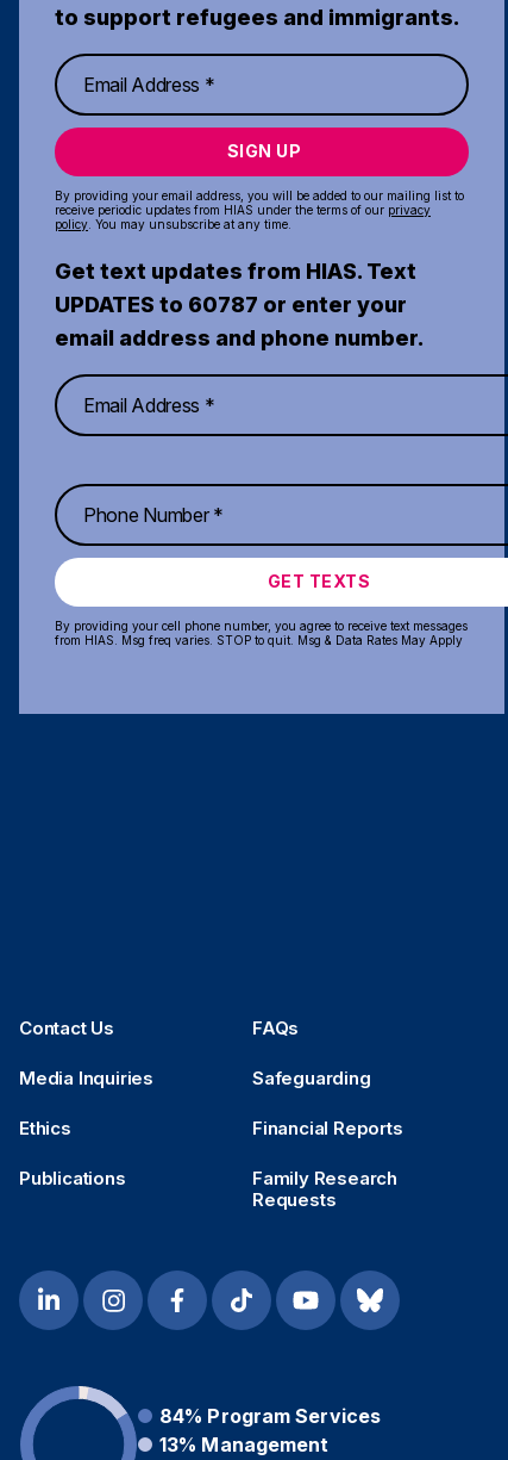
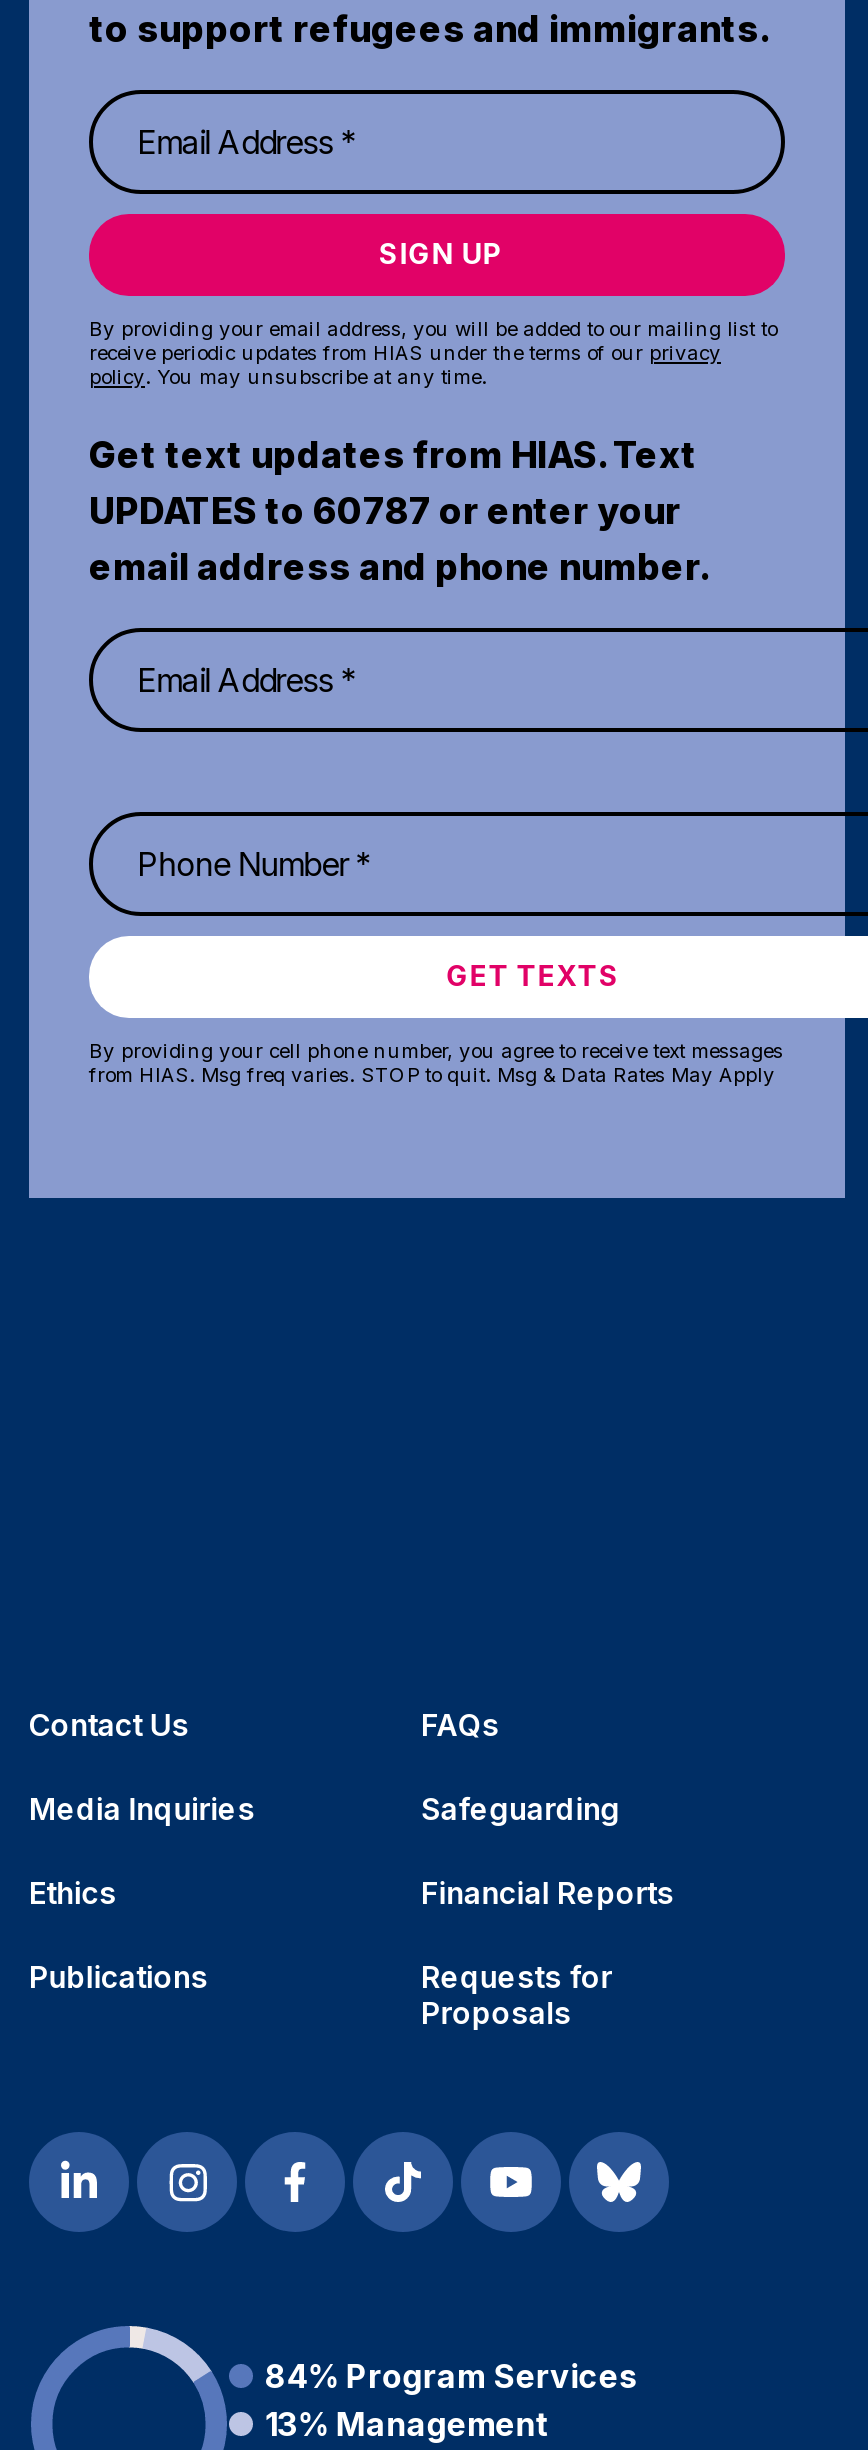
- Family Research
- Requests
+ Requests for
+ Proposals
